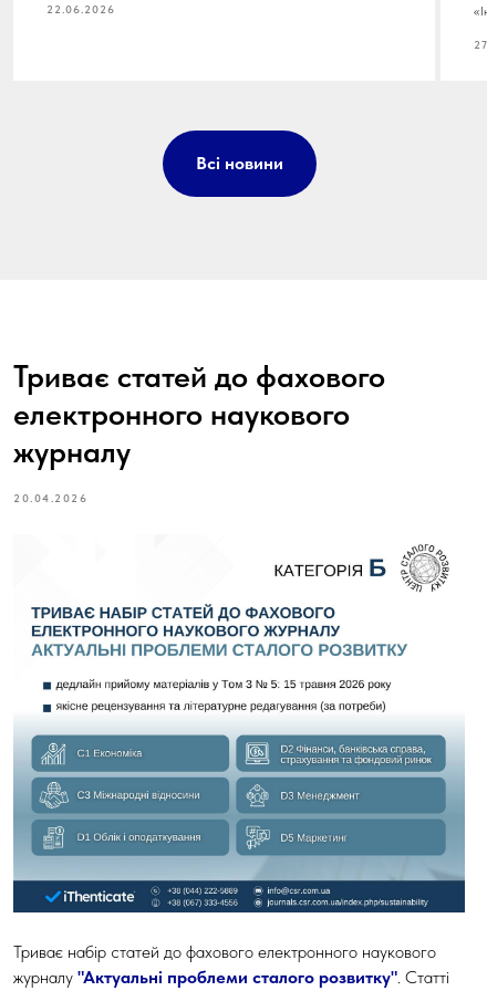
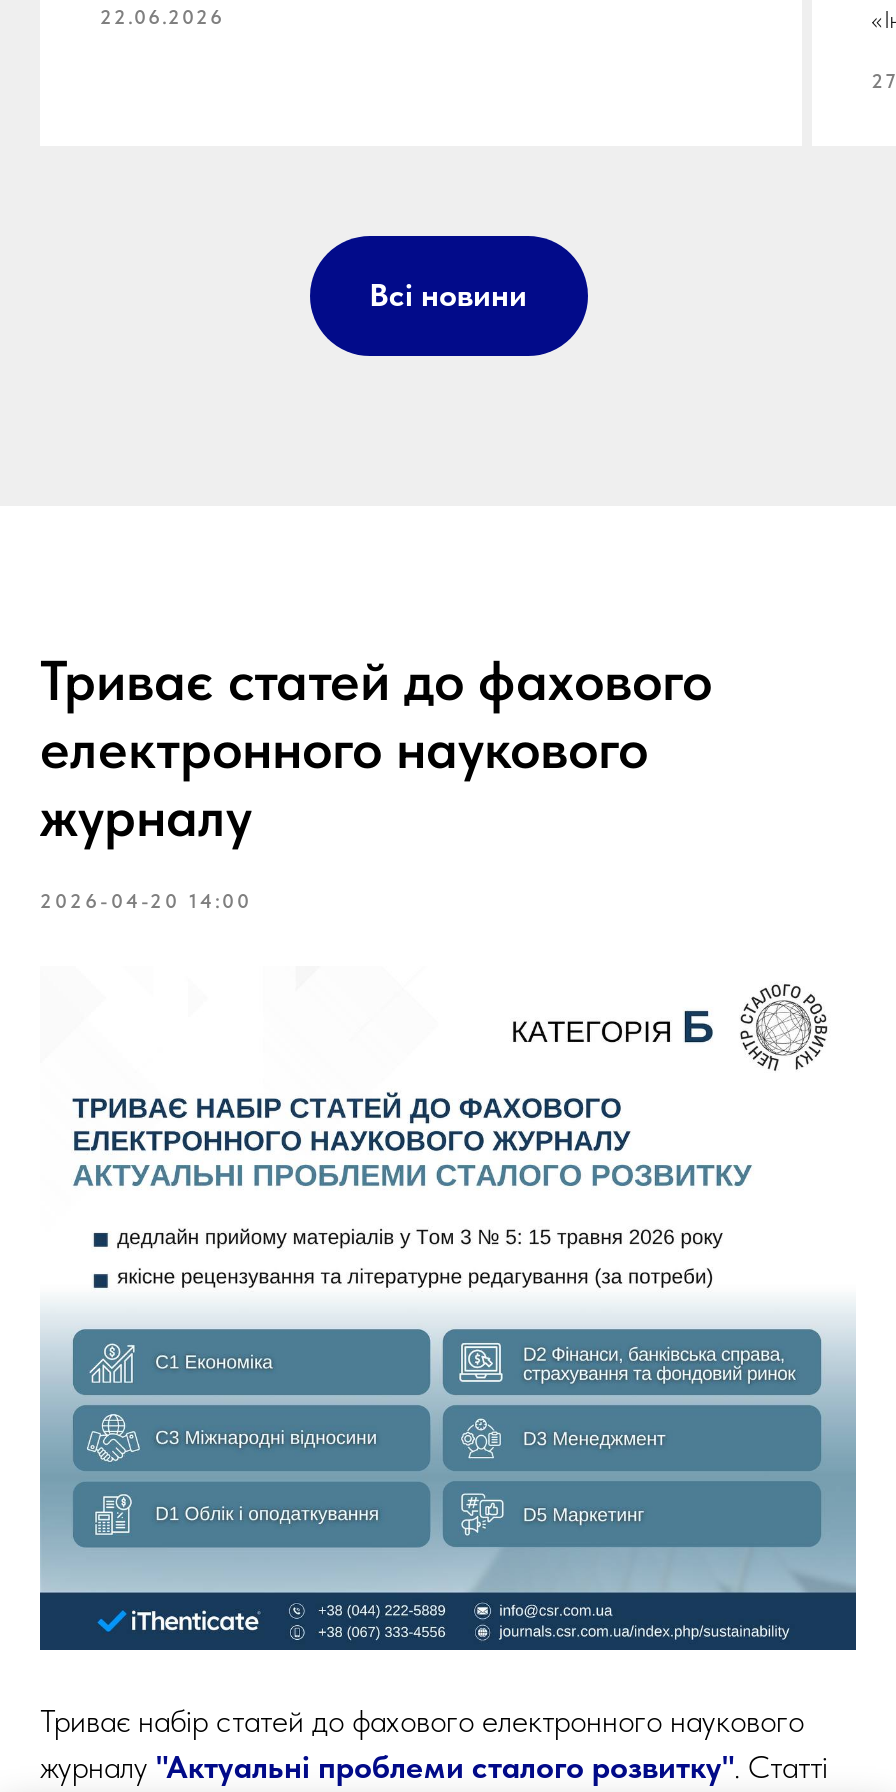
- 20.04.2026
+ 2026-04-20 14:00
